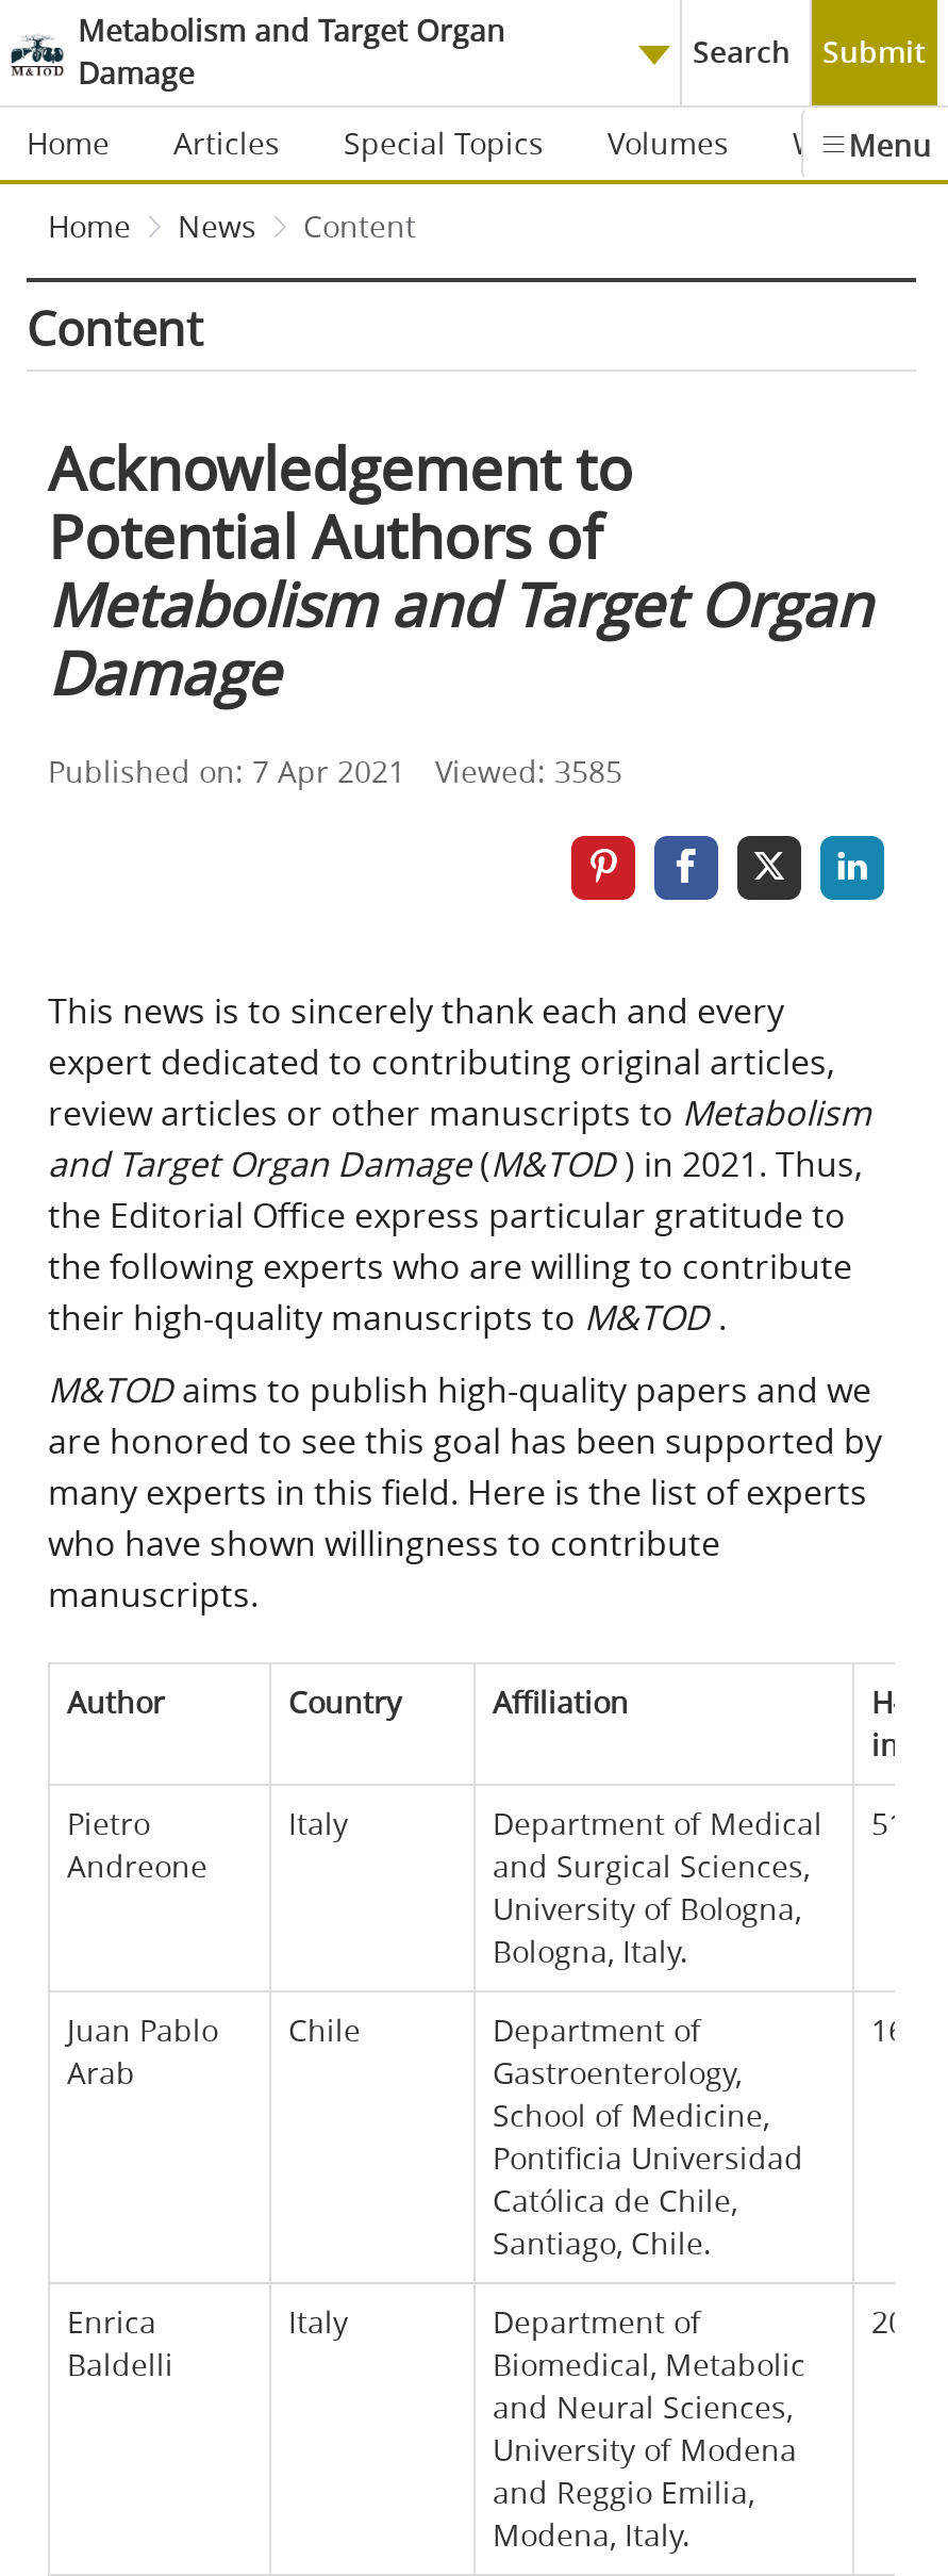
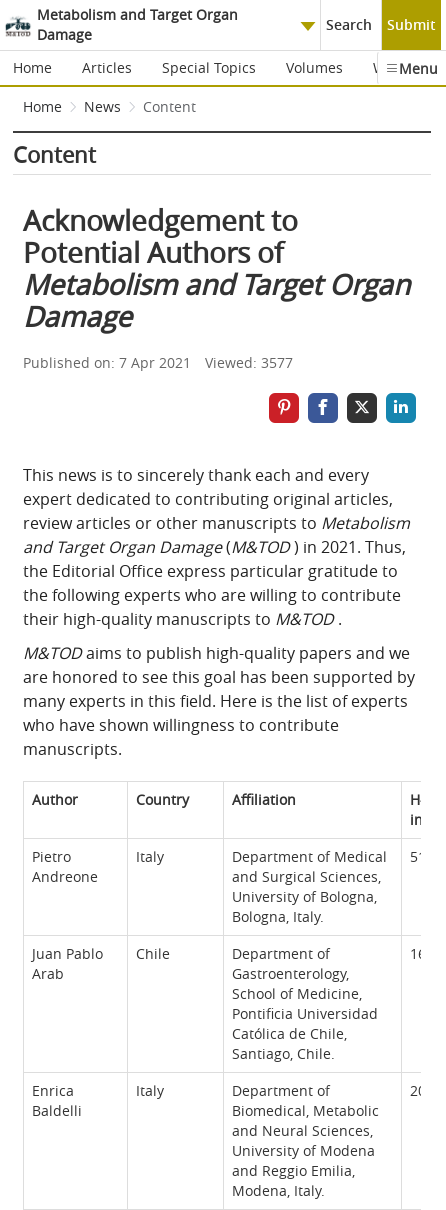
- Published on: 7 Apr 2021 Viewed: 3585
+ Published on: 7 Apr 2021 Viewed: 3577
